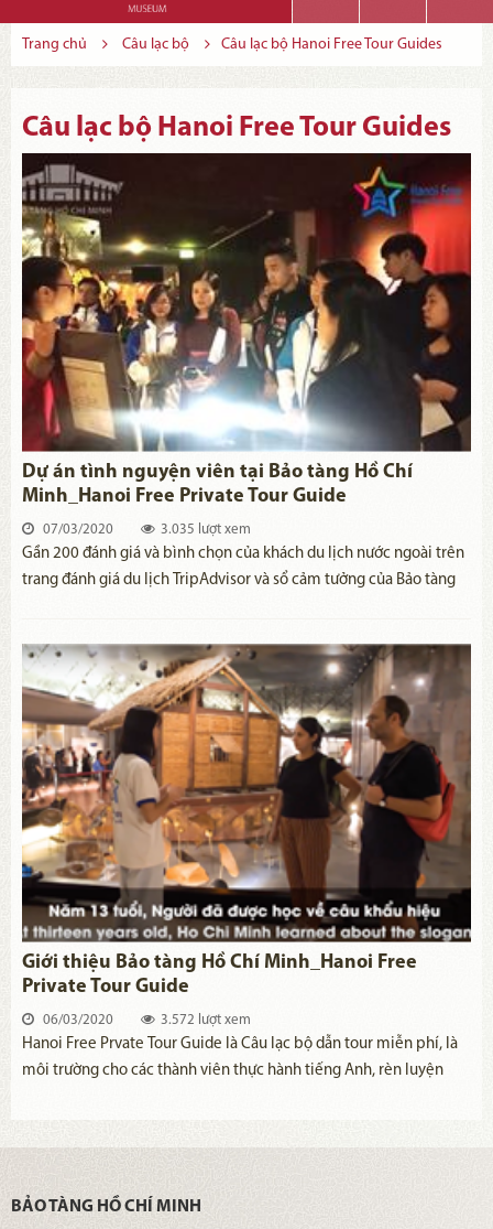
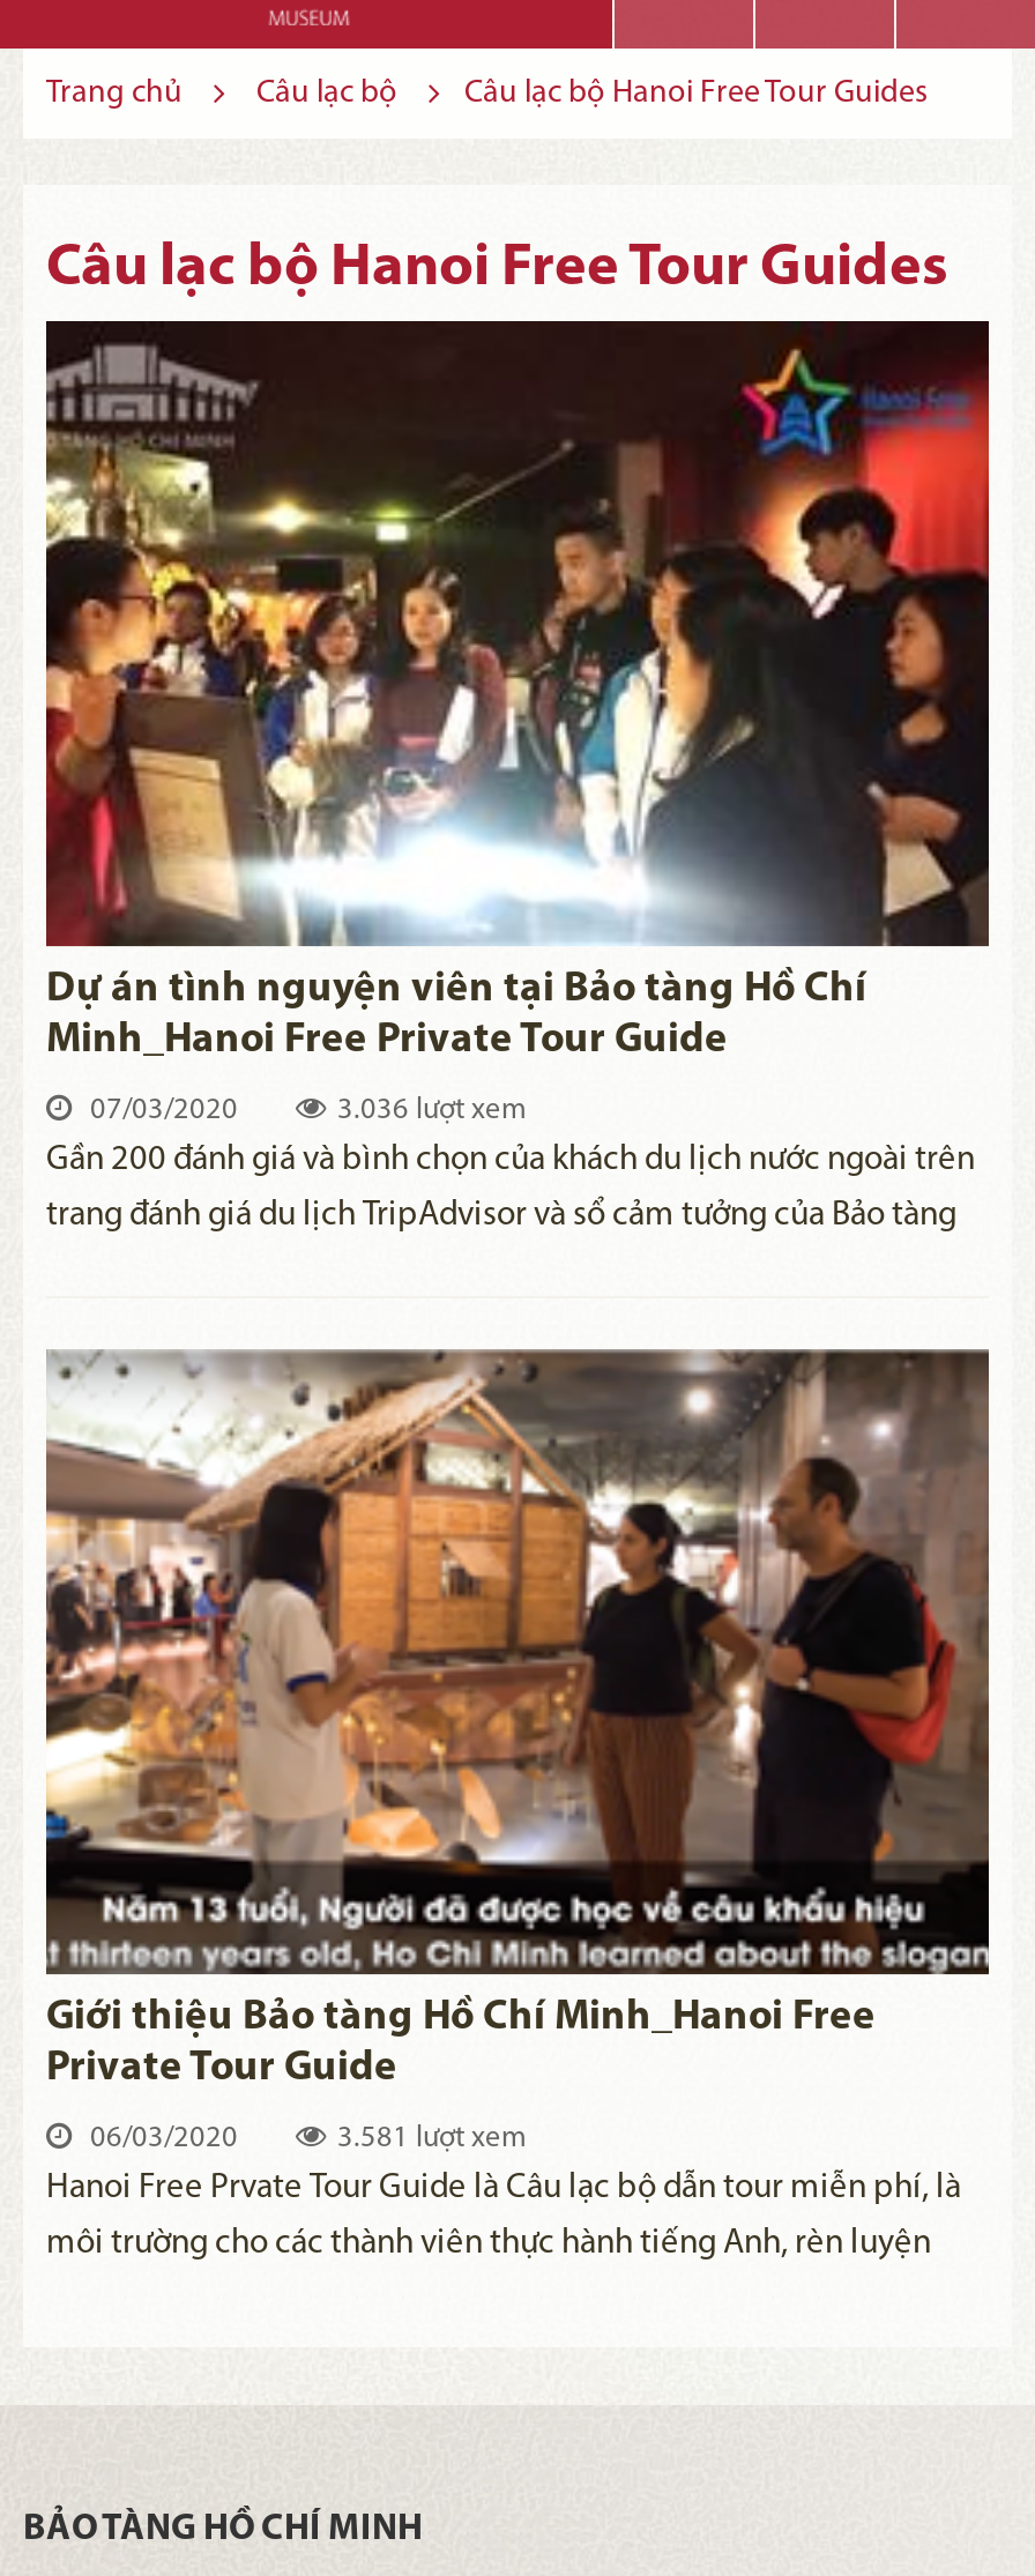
- 3.035 lượt xem
+ 3.036 lượt xem

- 3.572 lượt xem
+ 3.581 lượt xem
